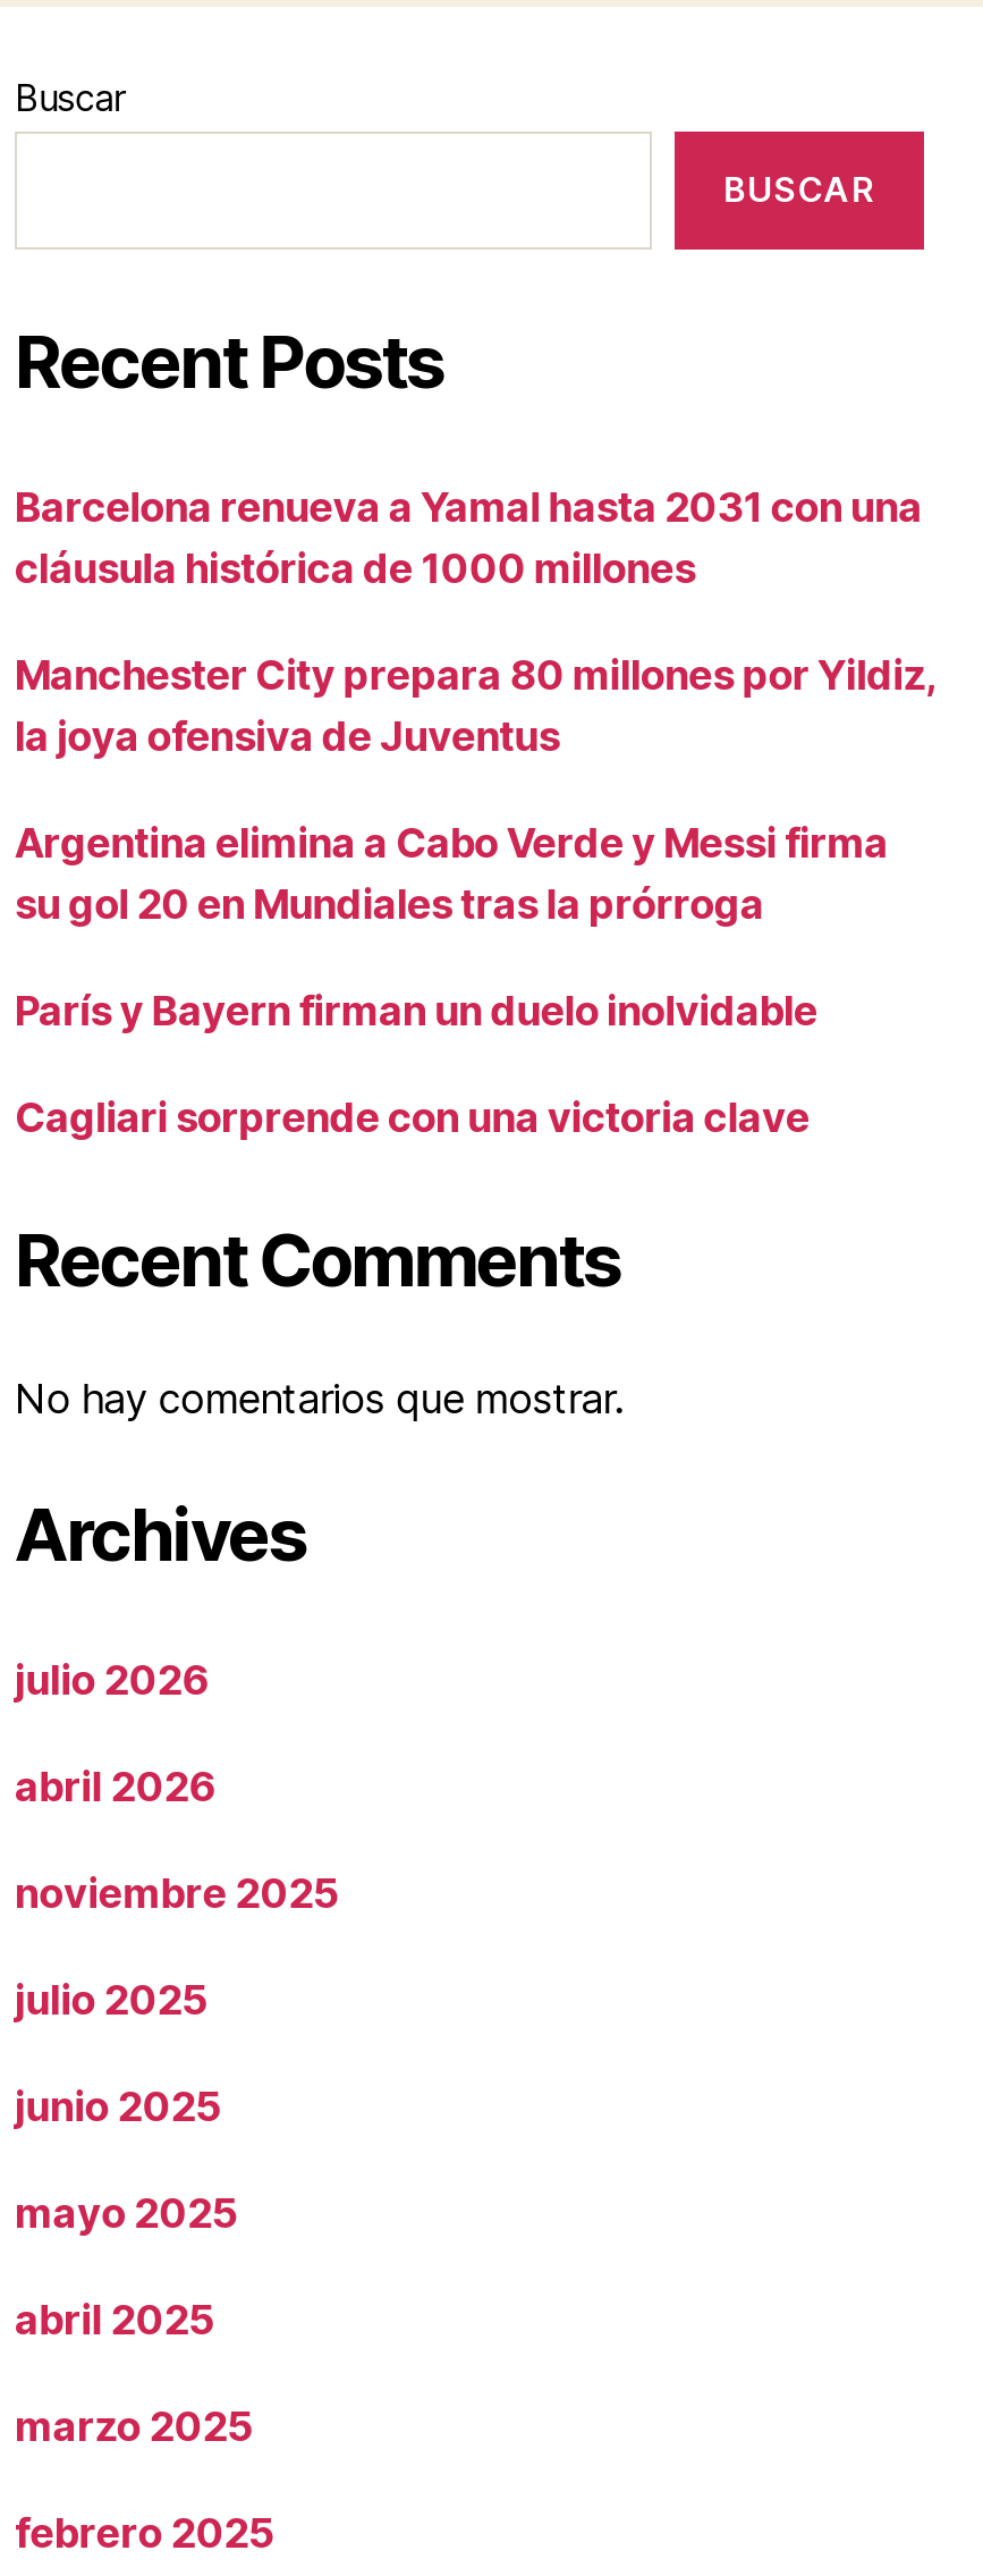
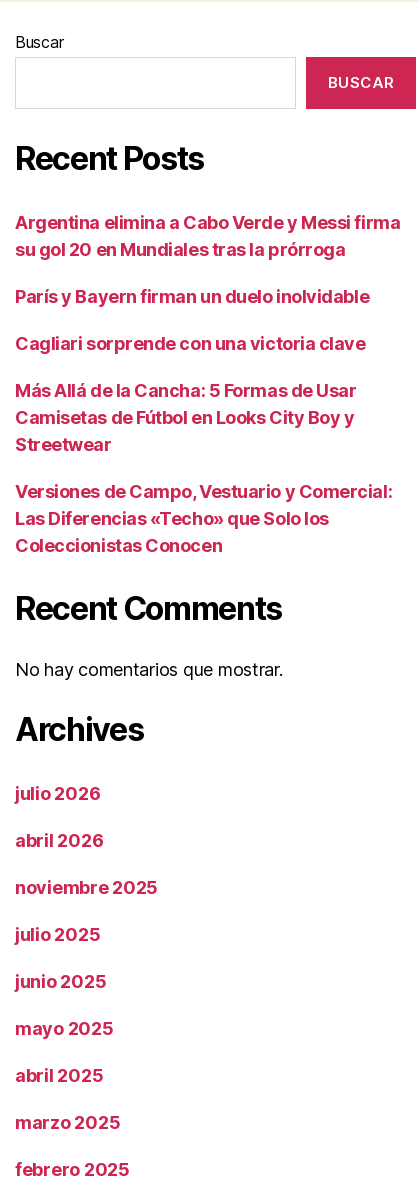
- Barcelona renueva a Yamal hasta 2031 con una
- cláusula histórica de 1000 millones
- Manchester City prepara 80 millones por Yildiz,
- la joya ofensiva de Juventus

moved up: Argentina elimina a Cabo Verde y Messi firma | su gol 20 en Mundiales tras la prórroga | París y Bayern firman un duelo inolvidable | Cagliari sorprende con una victoria clave

+ Más Allá de la Cancha: 5 Formas de Usar
+ Camisetas de Fútbol en Looks City Boy y
+ Streetwear
+ Versiones de Campo, Vestuario y Comercial:
+ Las Diferencias «Techo» que Solo los
+ Coleccionistas Conocen
